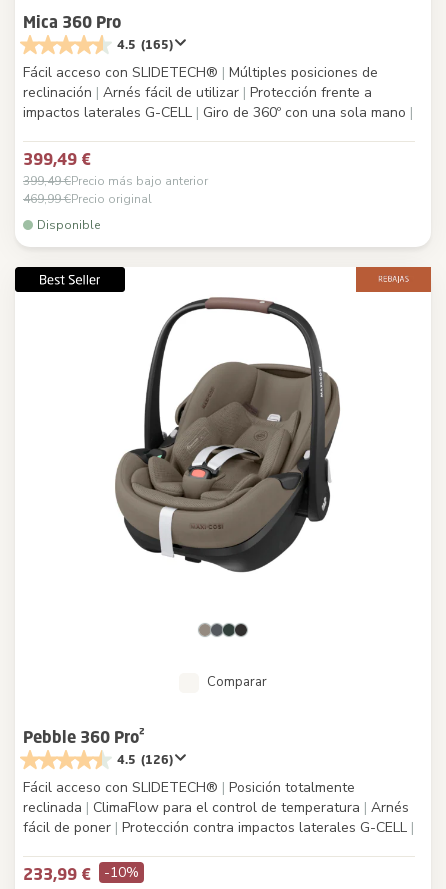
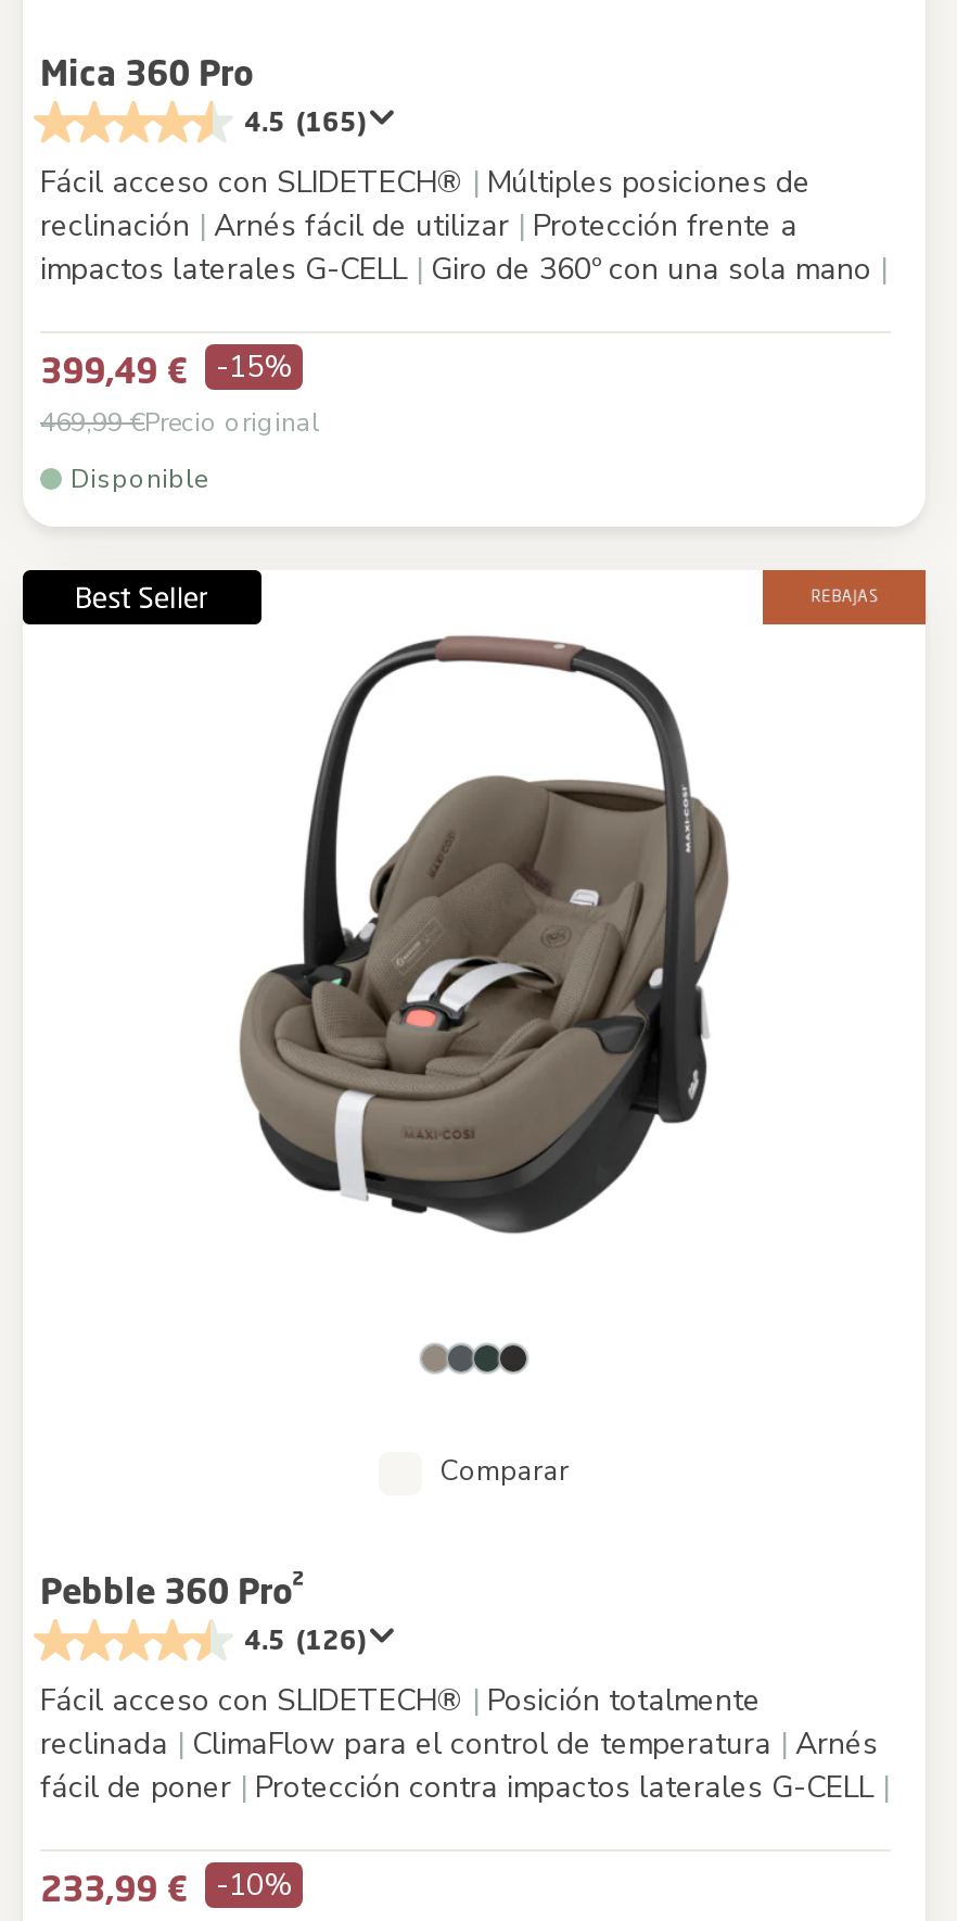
- 399,49 €Precio más bajo anterior
+ -15%
